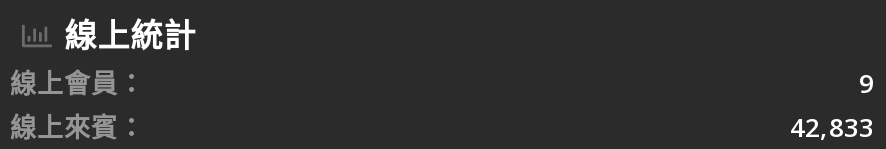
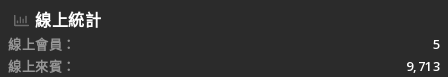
- 9
+ 5

- 42,833
+ 9,713
